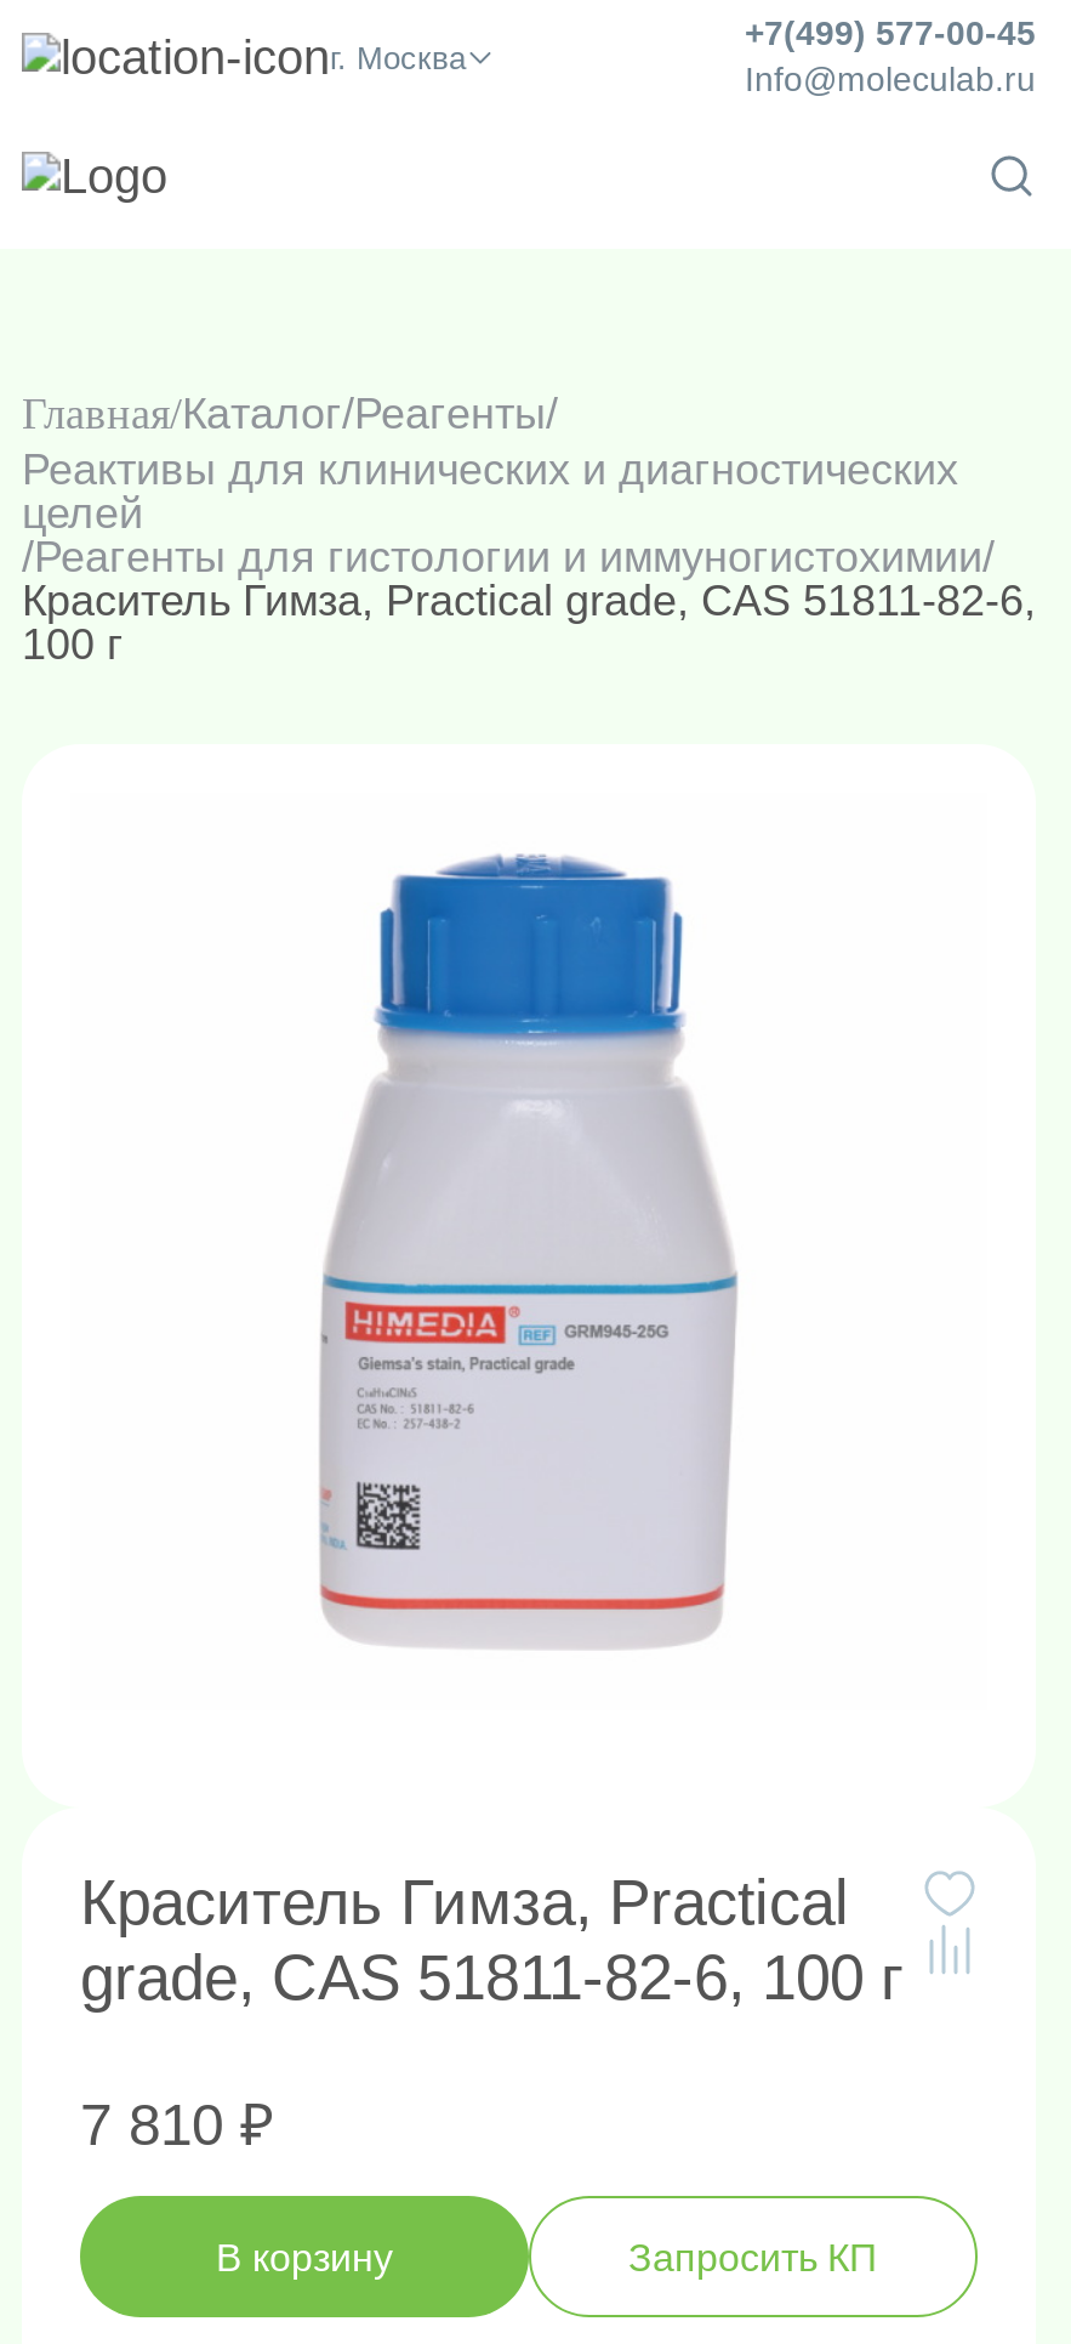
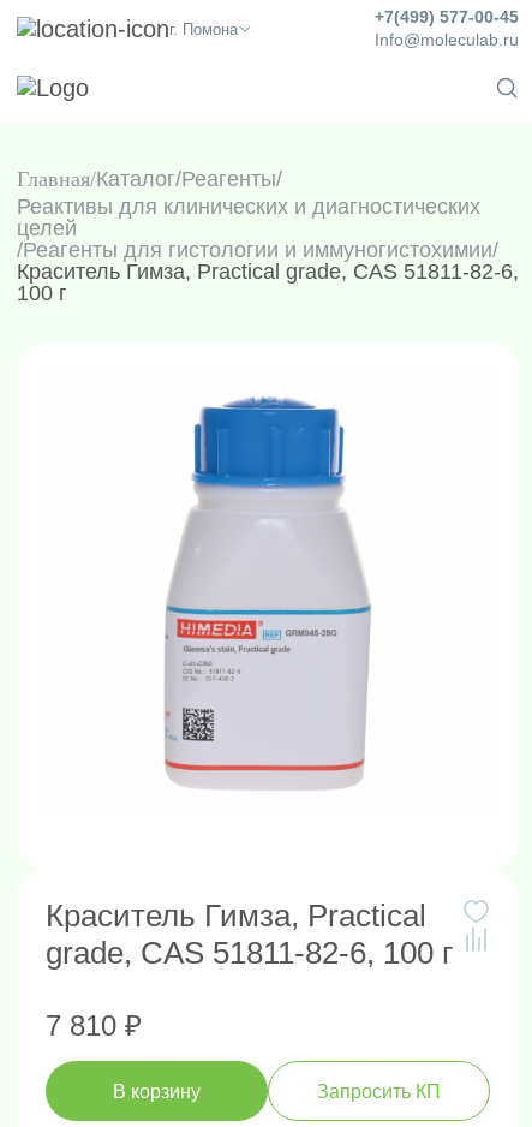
- г. Москва
+ г. Помона
